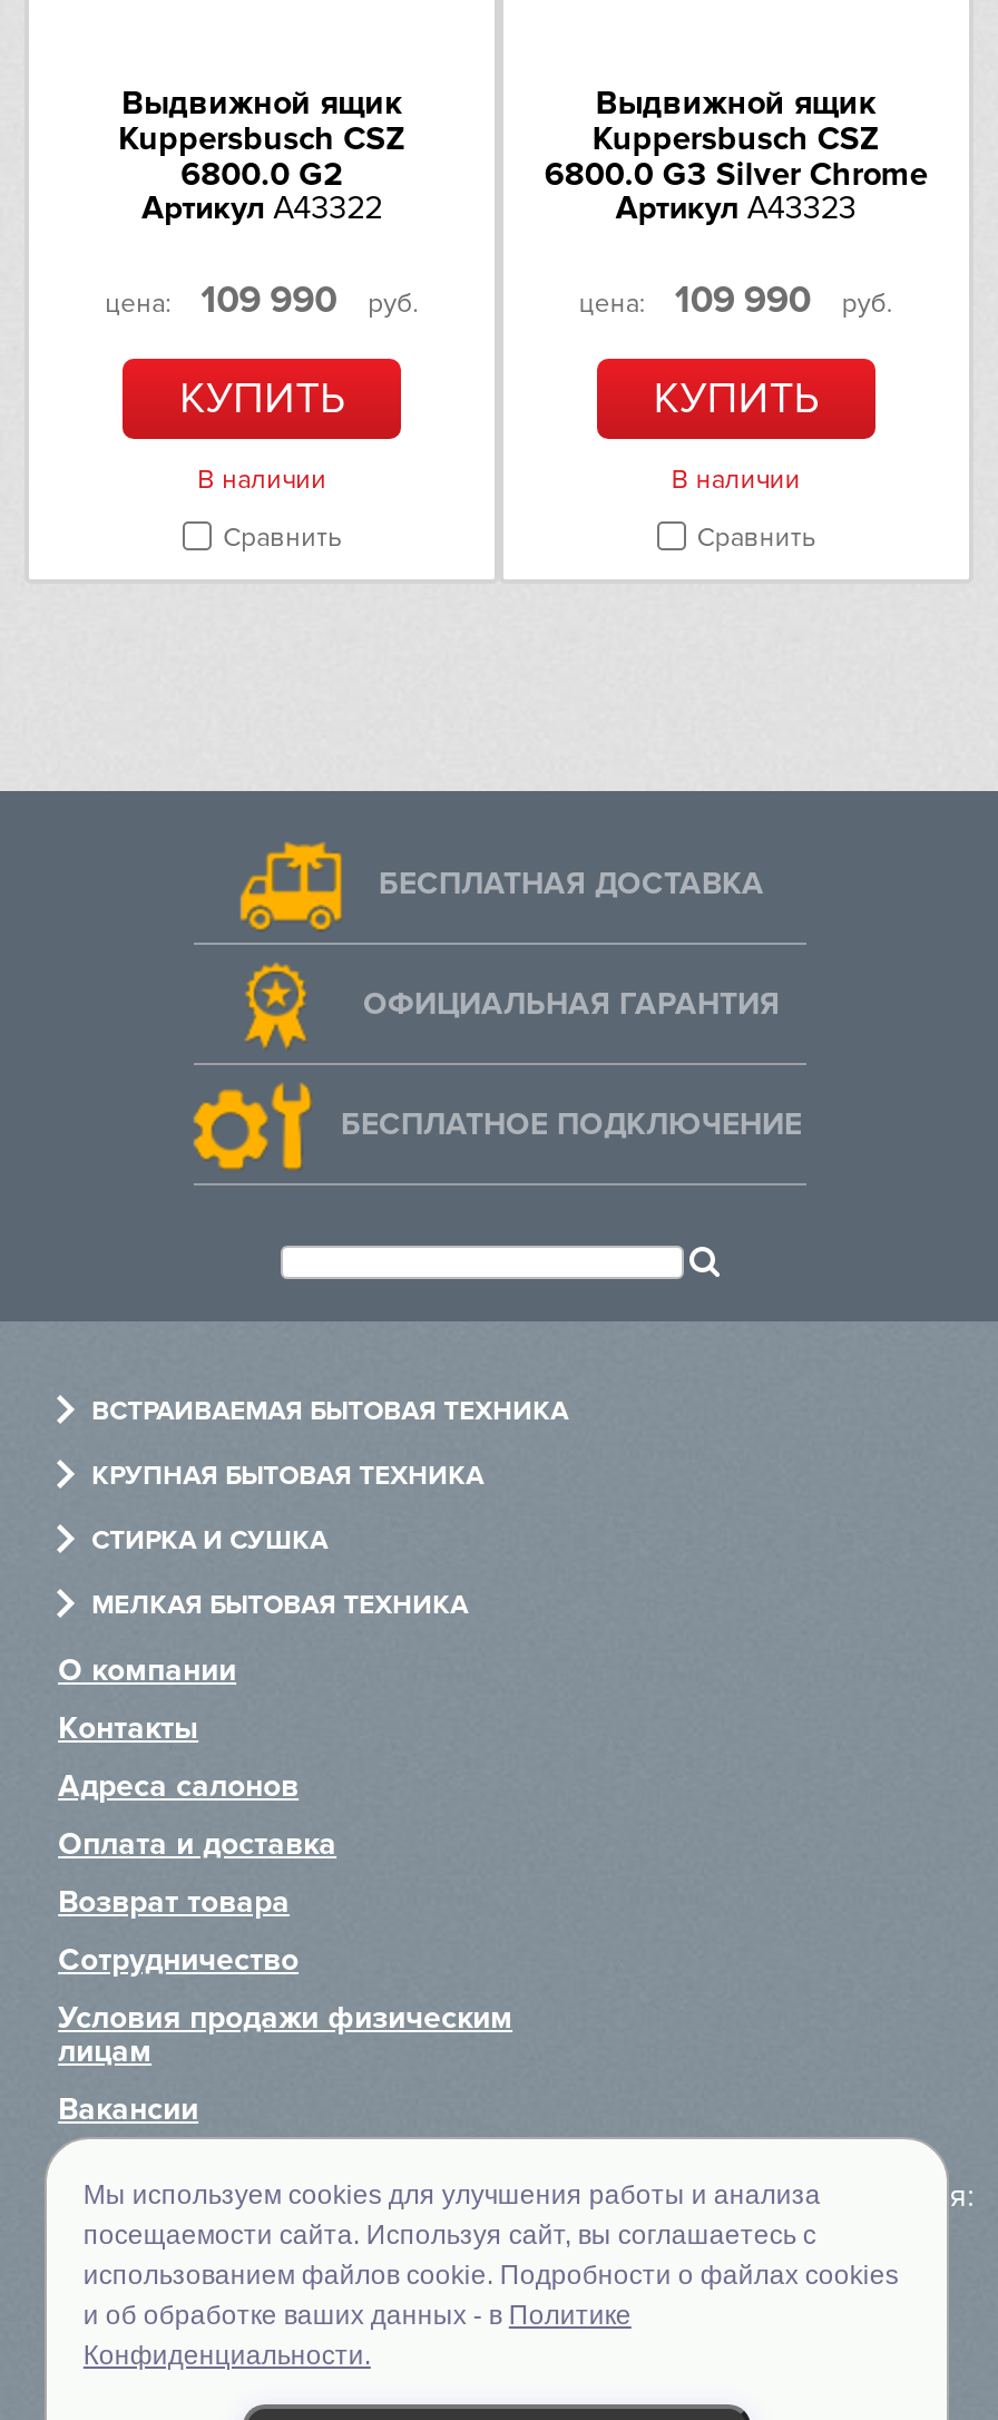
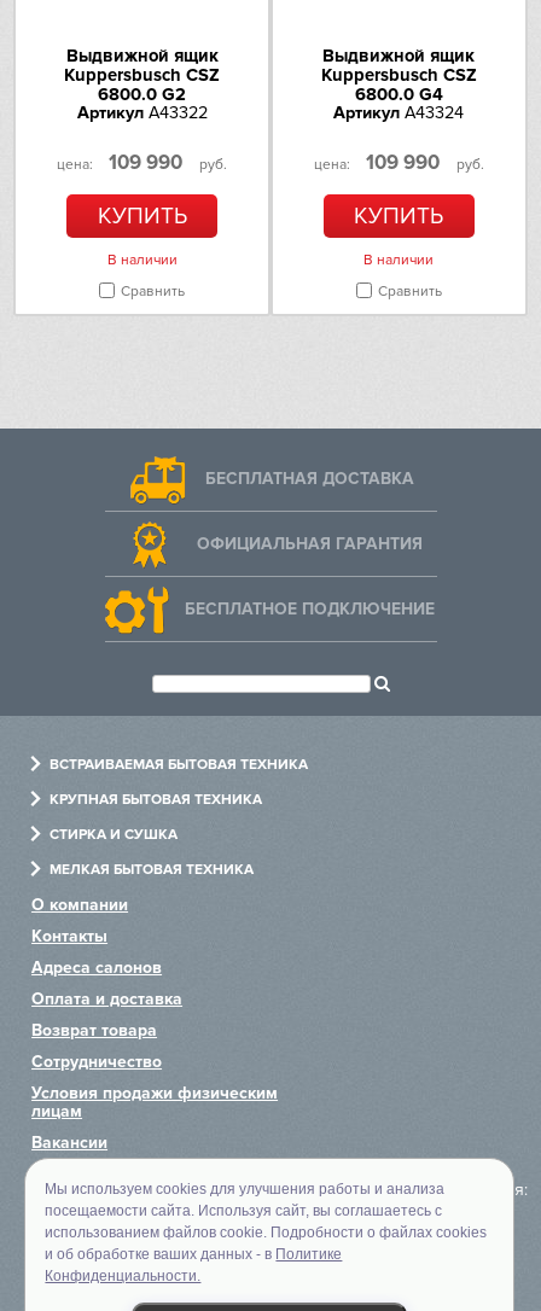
- 6800.0 G3 Silver Chrome
- Артикул A43323
+ 6800.0 G4
+ Артикул A43324
